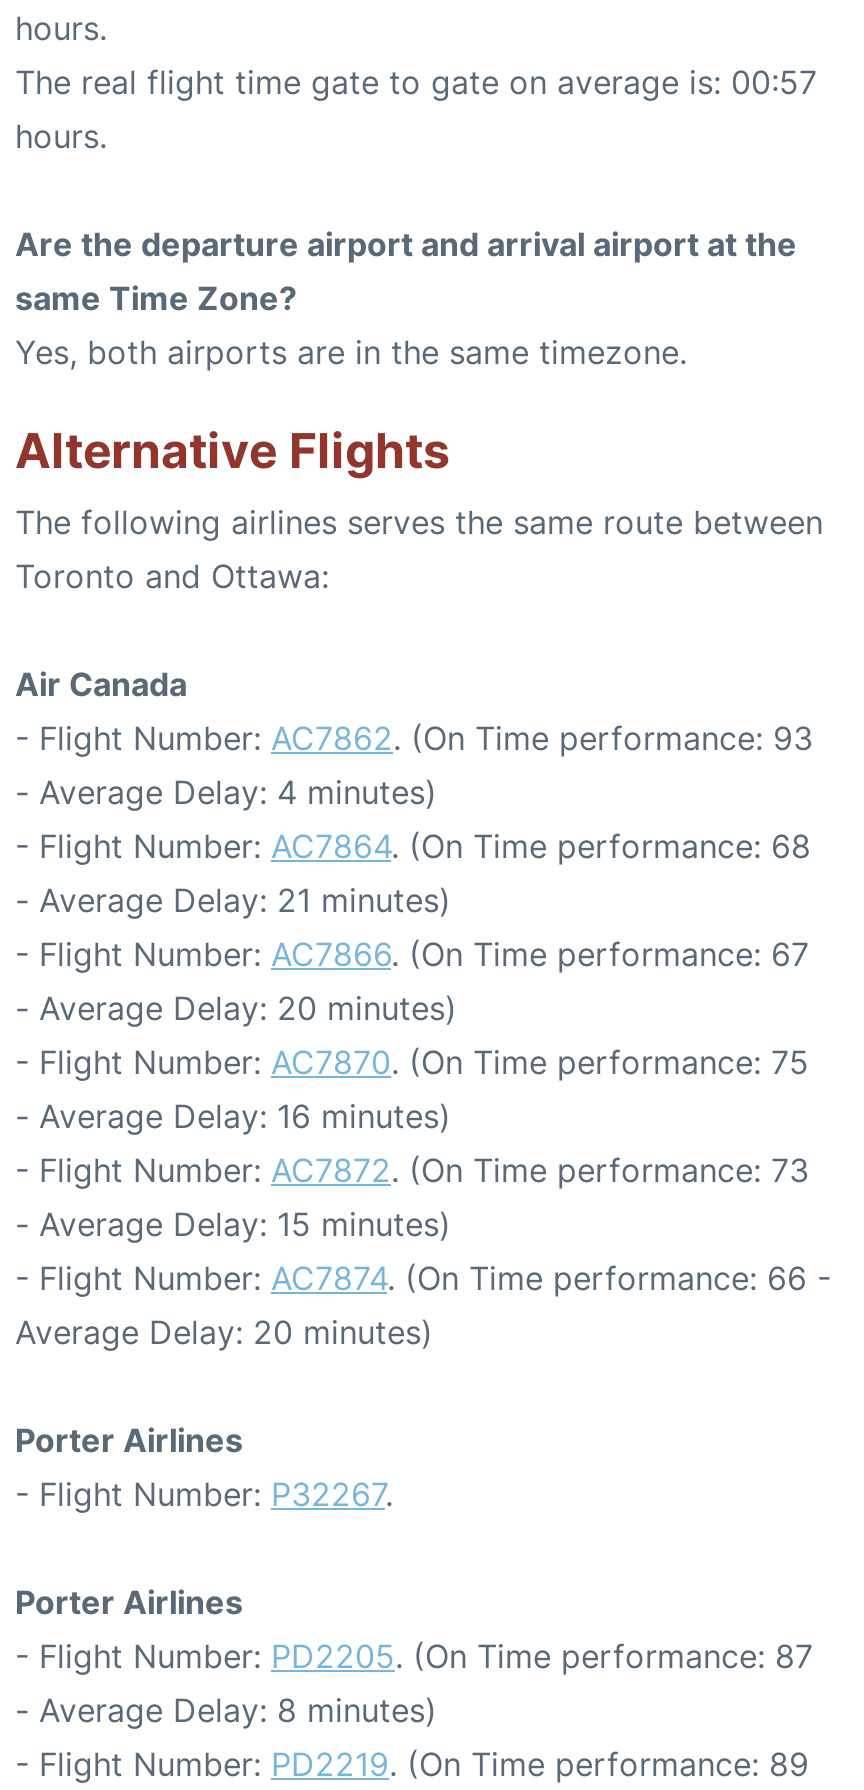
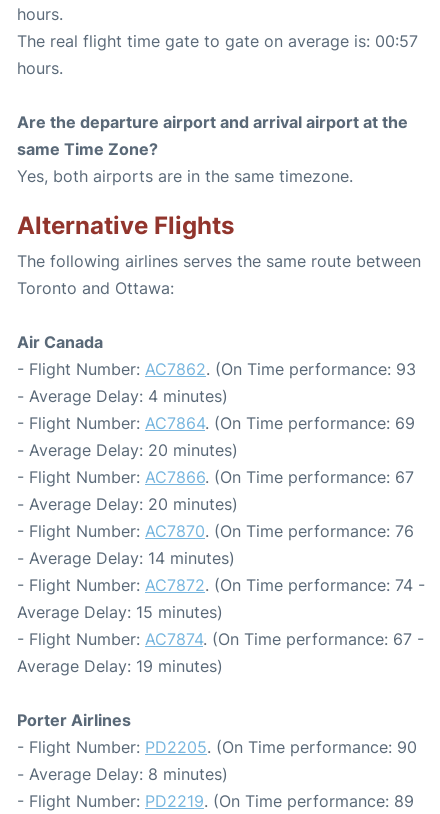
- - Flight Number: AC7864. (On Time performance: 68
+ - Flight Number: AC7864. (On Time performance: 69

- - Average Delay: 21 minutes)
+ - Average Delay: 20 minutes)

- - Flight Number: AC7870. (On Time performance: 75
- - Average Delay: 16 minutes)
- - Flight Number: AC7872. (On Time performance: 73
- - Average Delay: 15 minutes)
- - Flight Number: AC7874. (On Time performance: 66 -
- Average Delay: 20 minutes)
+ - Flight Number: AC7870. (On Time performance: 76
+ - Average Delay: 14 minutes)
+ - Flight Number: AC7872. (On Time performance: 74 -
+ Average Delay: 15 minutes)
+ - Flight Number: AC7874. (On Time performance: 67 -
+ Average Delay: 19 minutes)

- - Flight Number: P32267.
- Porter Airlines
- - Flight Number: PD2205. (On Time performance: 87
+ - Flight Number: PD2205. (On Time performance: 90
